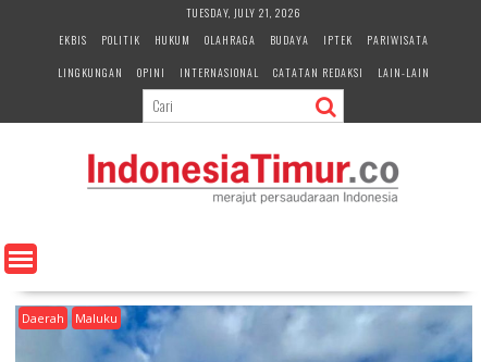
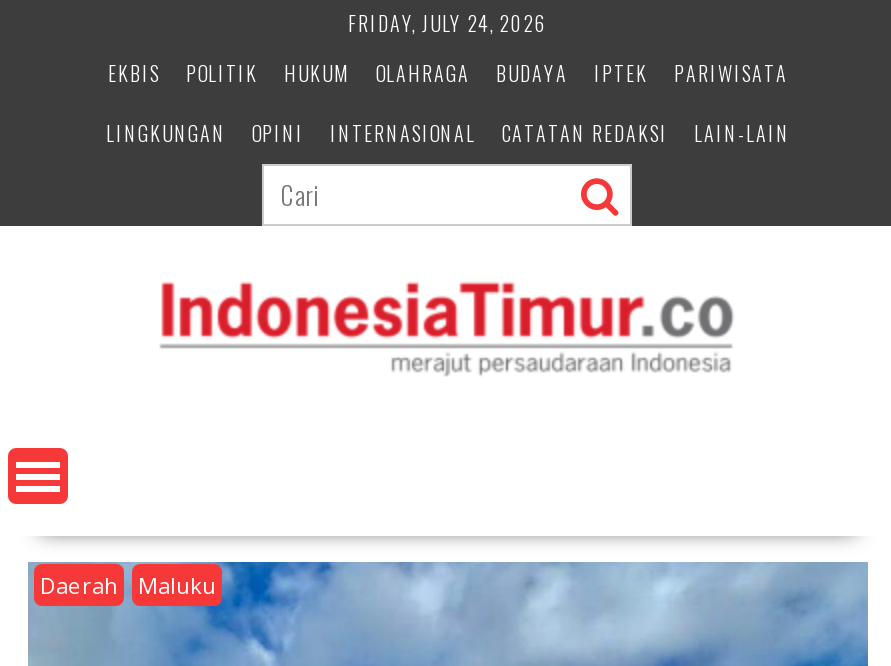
- TUESDAY, JULY 21, 2026
+ FRIDAY, JULY 24, 2026
